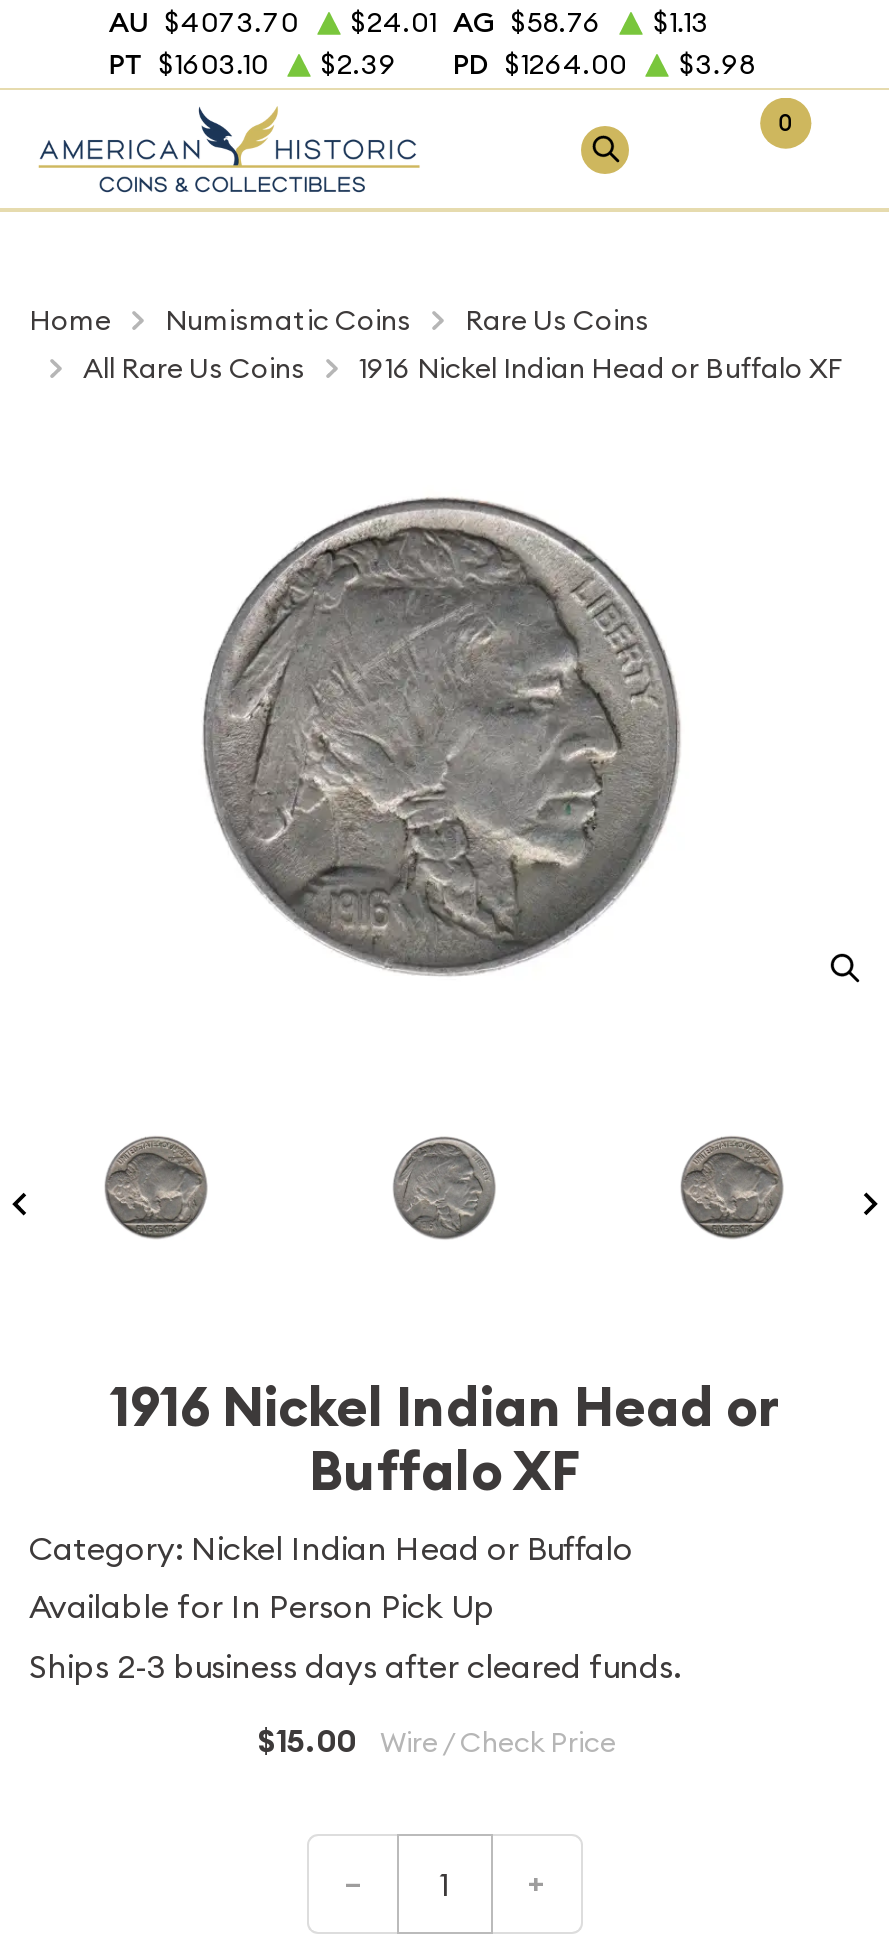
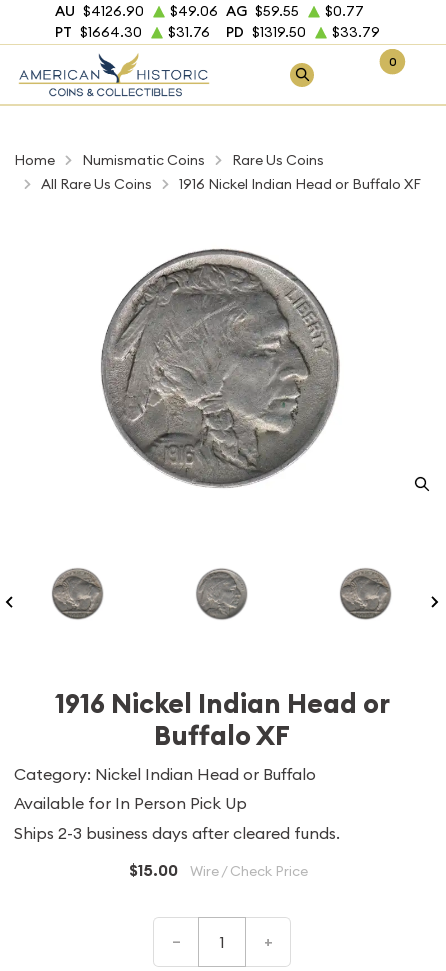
- AU $4073.70
+ AU $4126.90

- $24.01 AG $58.76
+ $49.06 AG $59.55

- $1.13
+ $0.77

- PT $1603.10
+ PT $1664.30

- $2.39
+ $31.76

- PD $1264.00
+ PD $1319.50

- $3.98
+ $33.79
